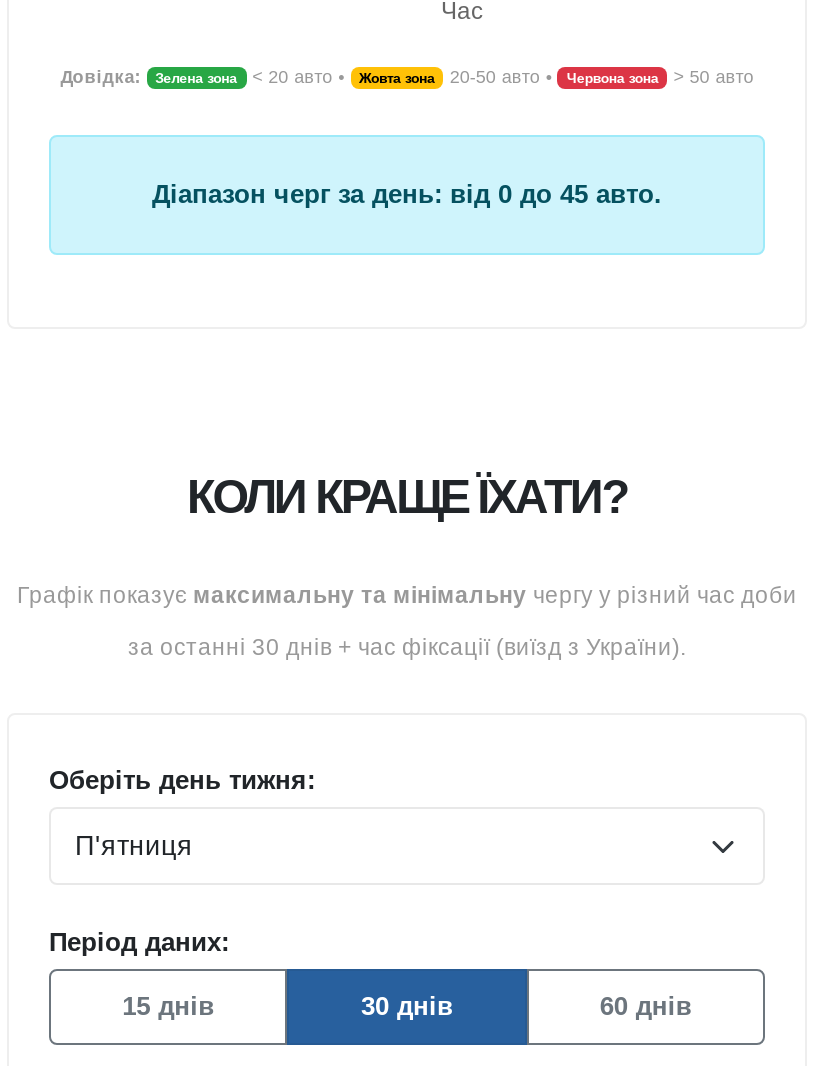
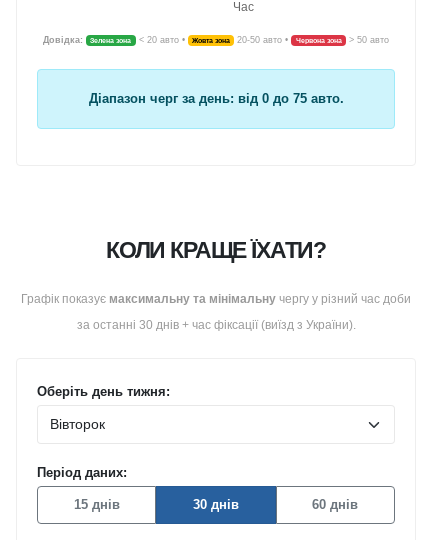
- Діапазон черг за день: від 0 до 45 авто.
+ Діапазон черг за день: від 0 до 75 авто.
